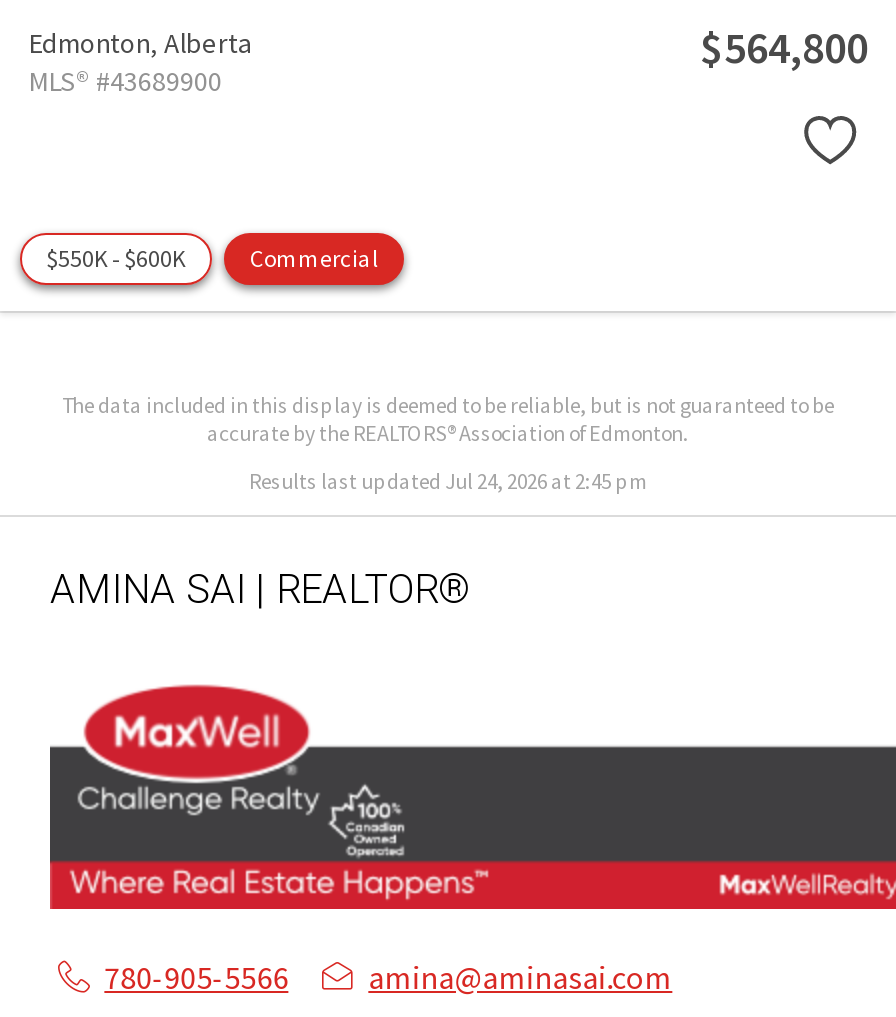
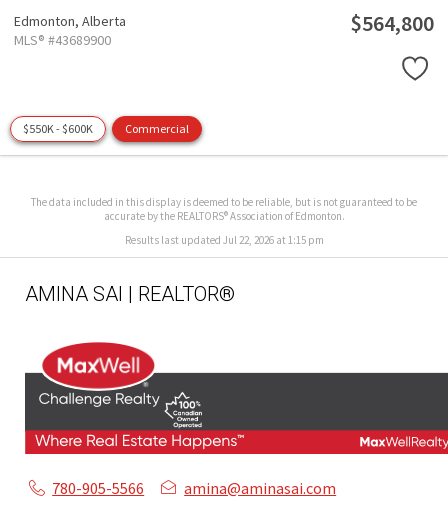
- Results last updated Jul 24, 2026 at 2:45 pm
+ Results last updated Jul 22, 2026 at 1:15 pm
